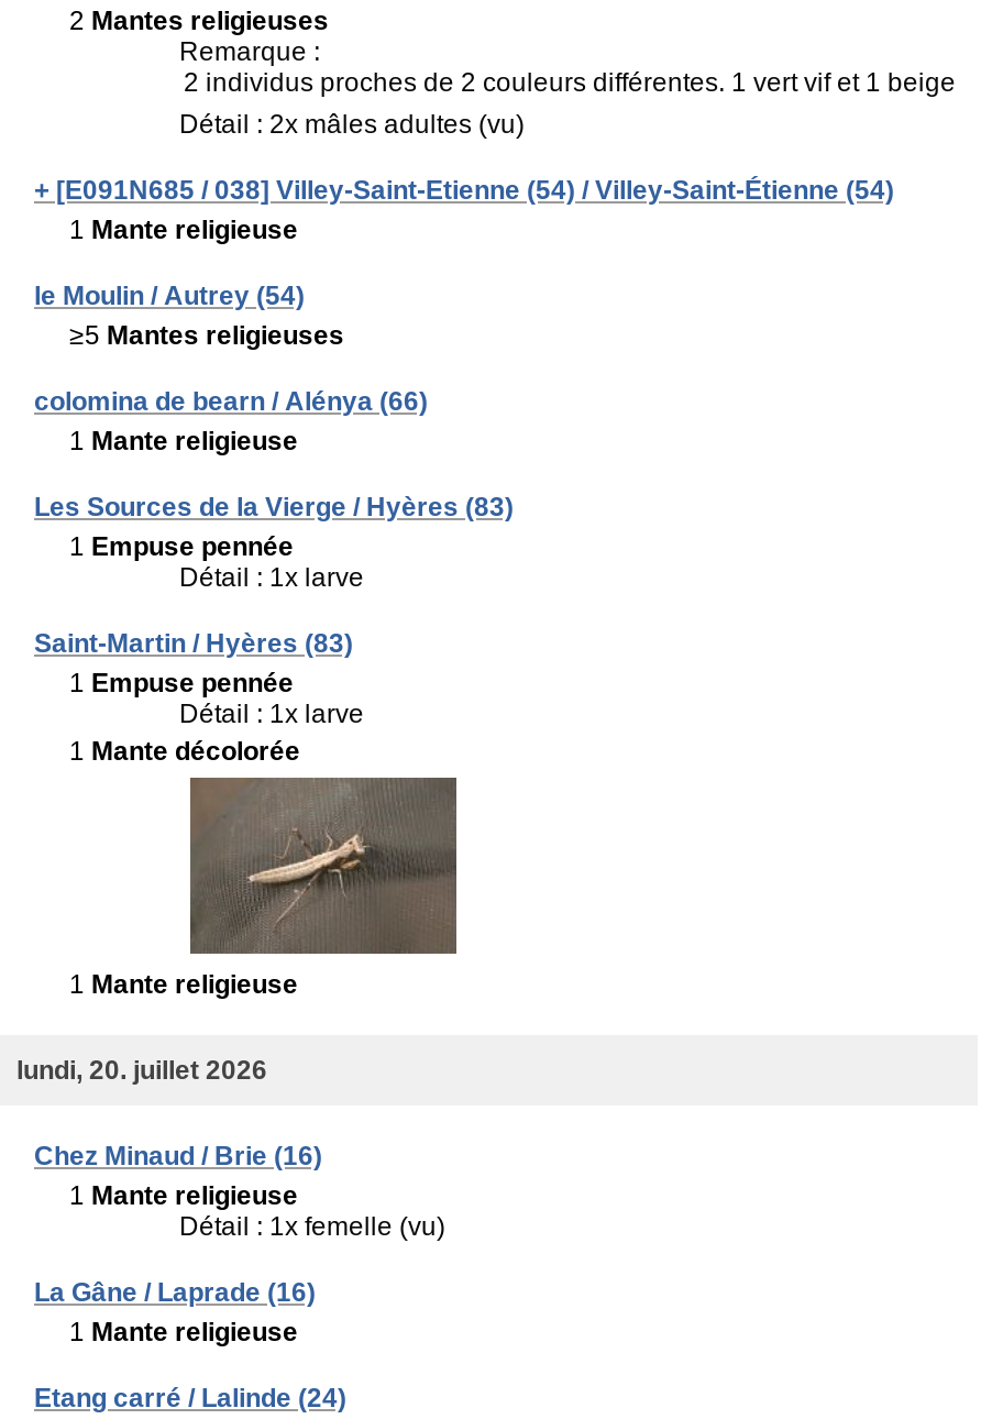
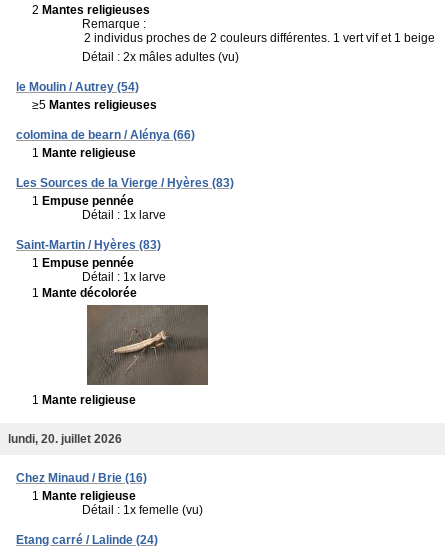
- + [E091N685 / 038] Villey-Saint-Etienne (54) / Villey-Saint-Étienne (54)
- 1 Mante religieuse

- La Gâne / Laprade (16)
- 1 Mante religieuse
